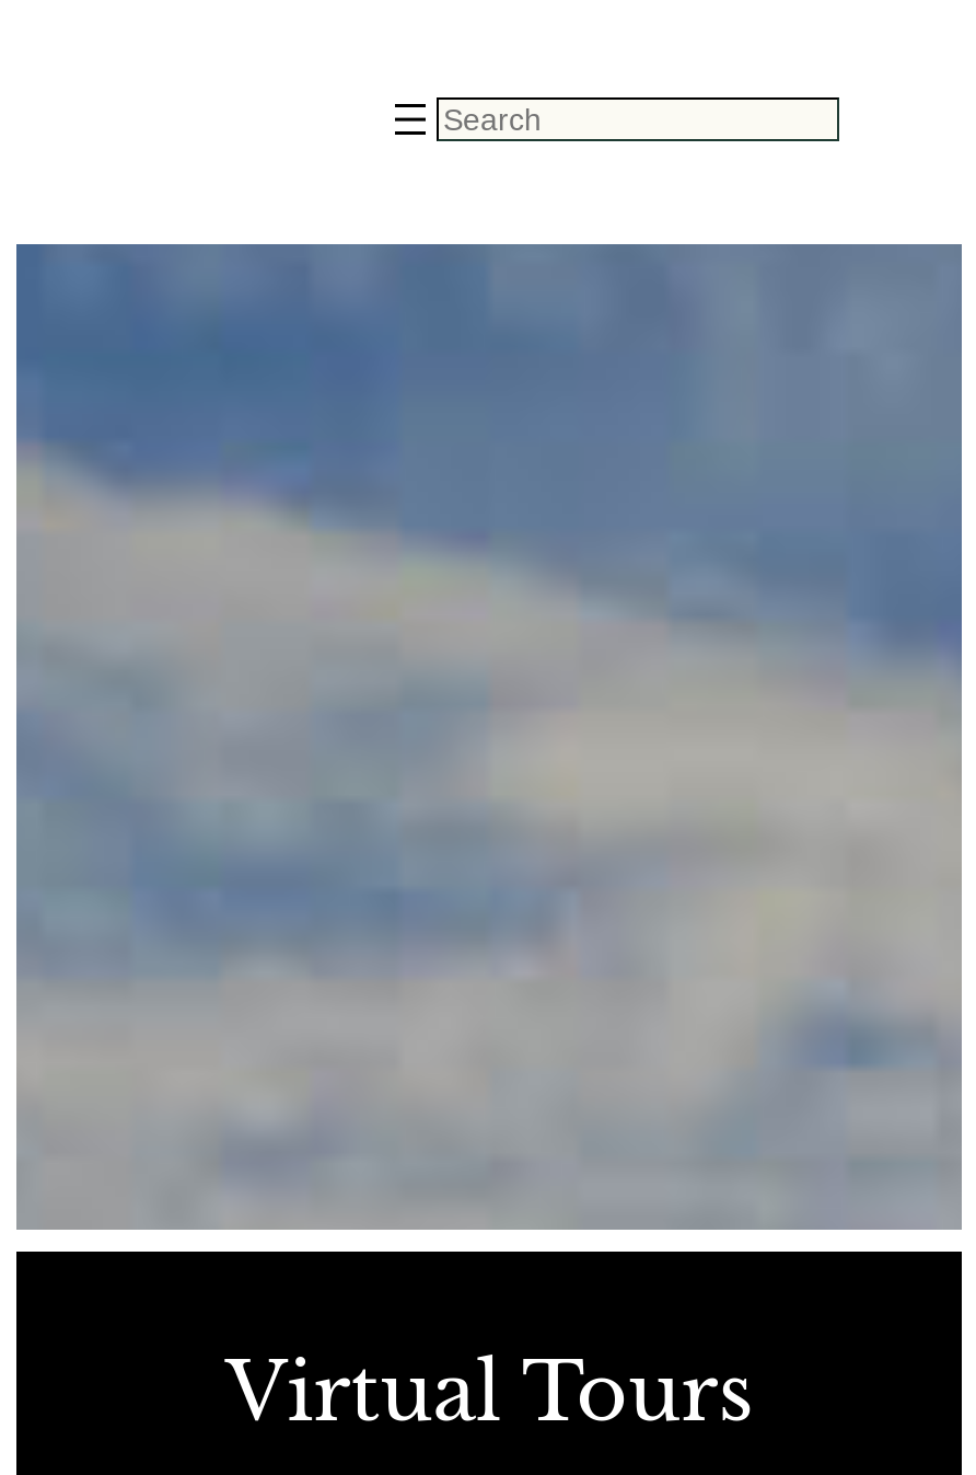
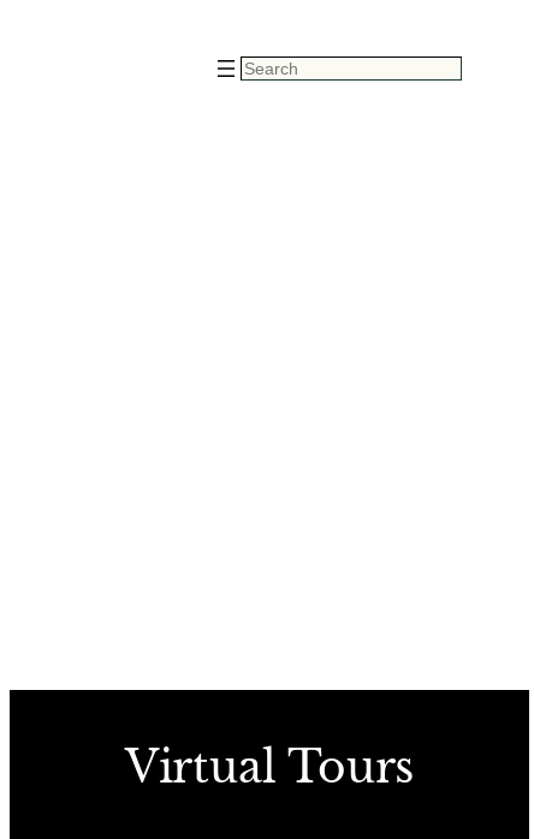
- [image]
